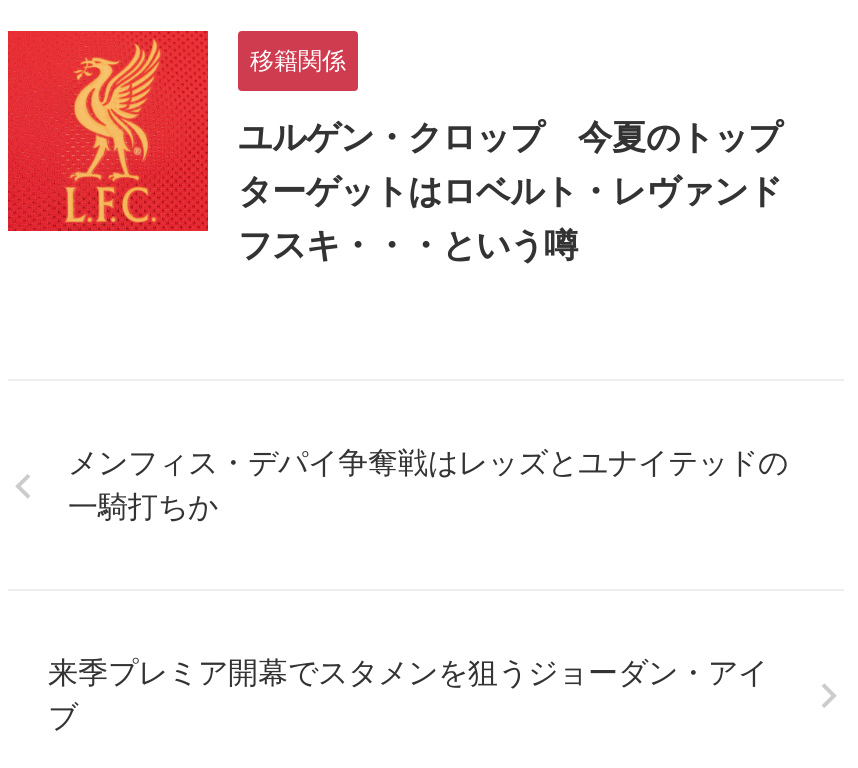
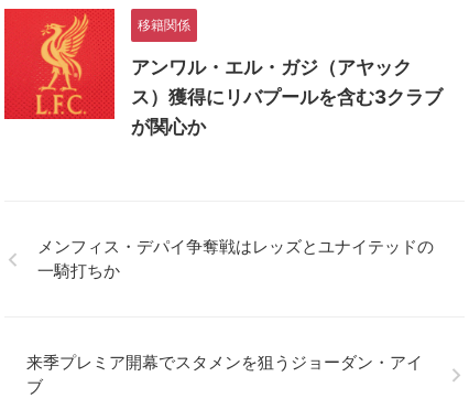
- ユルゲン・クロップ 今夏のトップ
- ターゲットはロベルト・レヴァンド
- フスキ・・・という噂
+ アンワル・エル・ガジ（アヤック
+ ス）獲得にリバプールを含む3クラブ
+ が関心か
